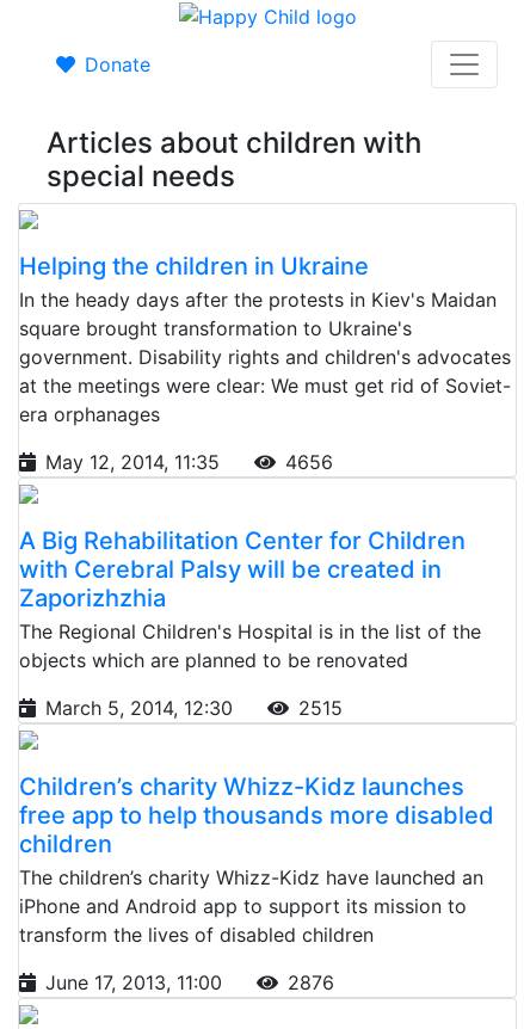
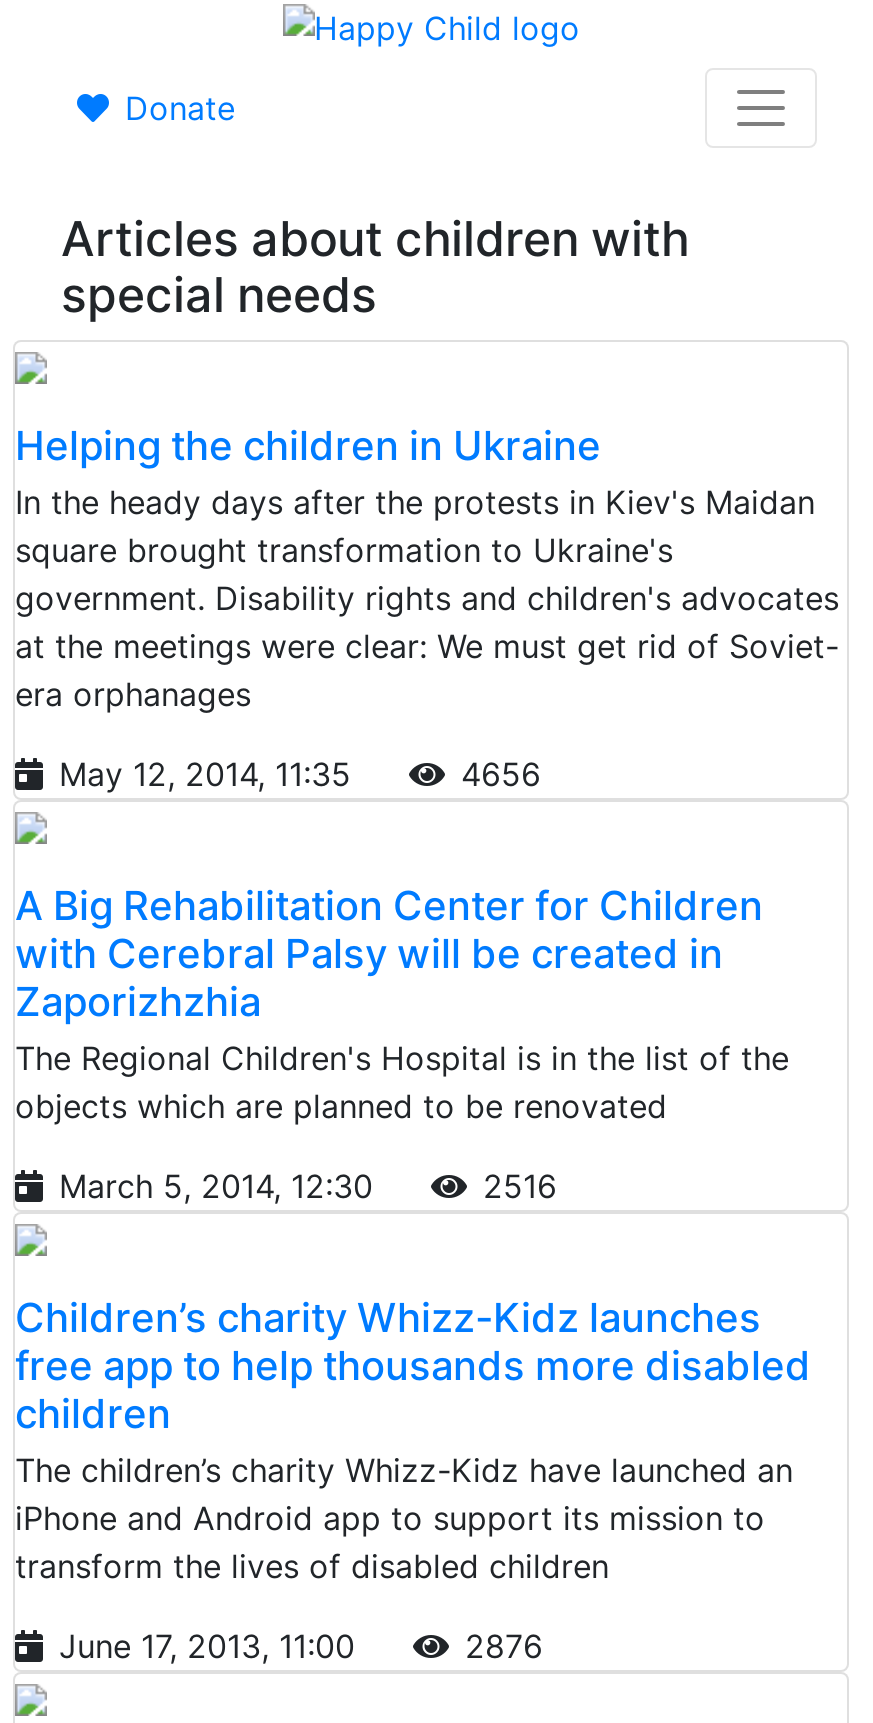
- 2515
+ 2516
